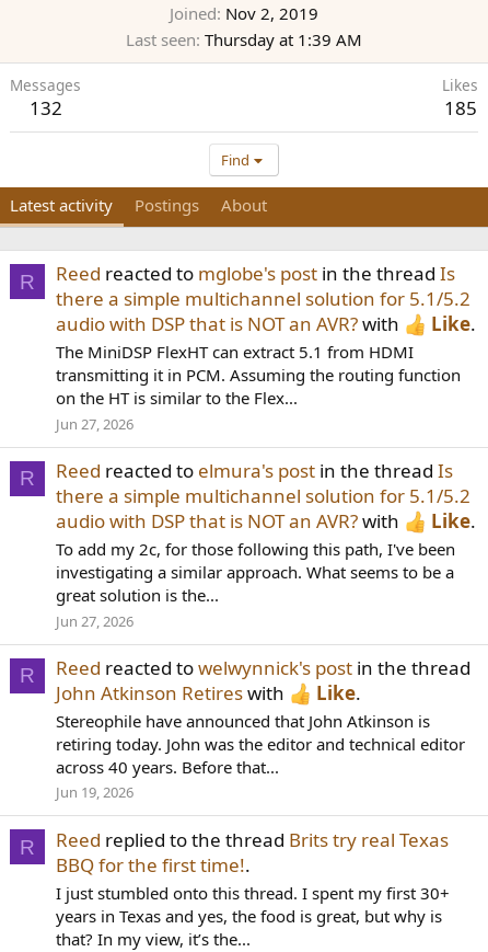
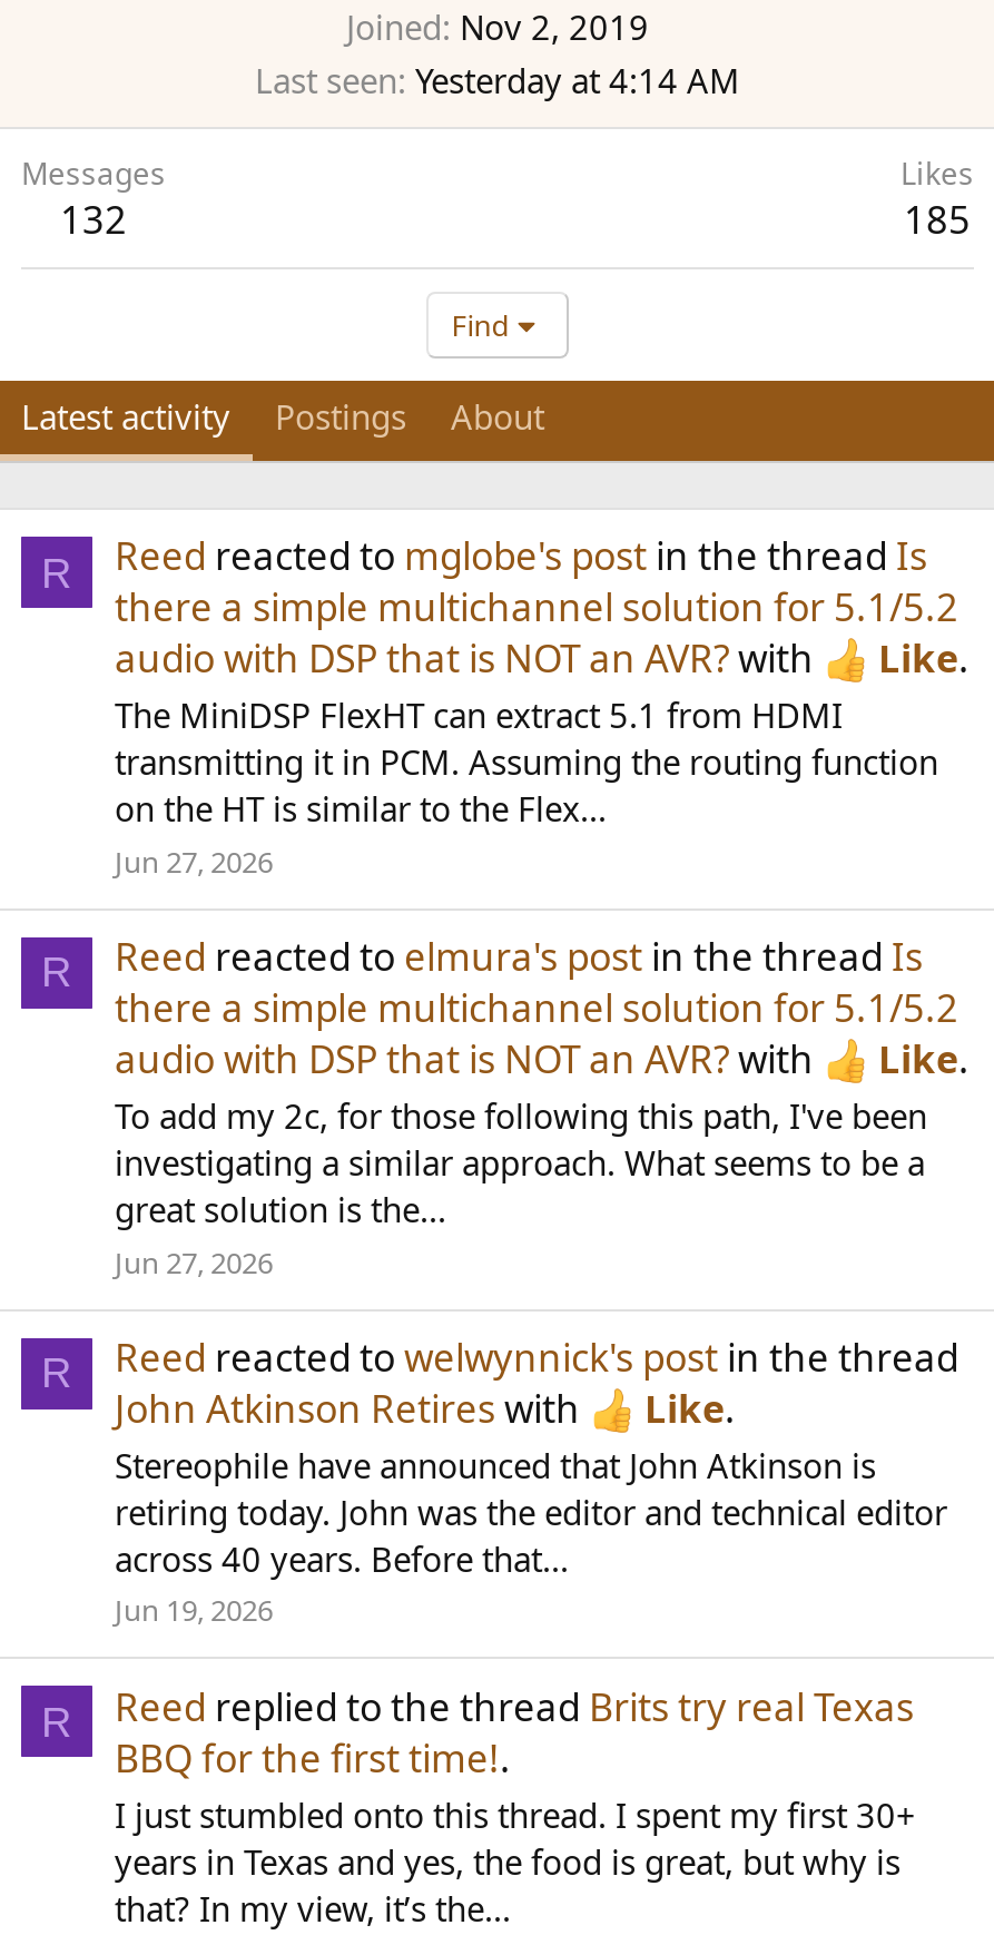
- Last seen Thursday at 1:39 AM
+ Last seen Yesterday at 4:14 AM
